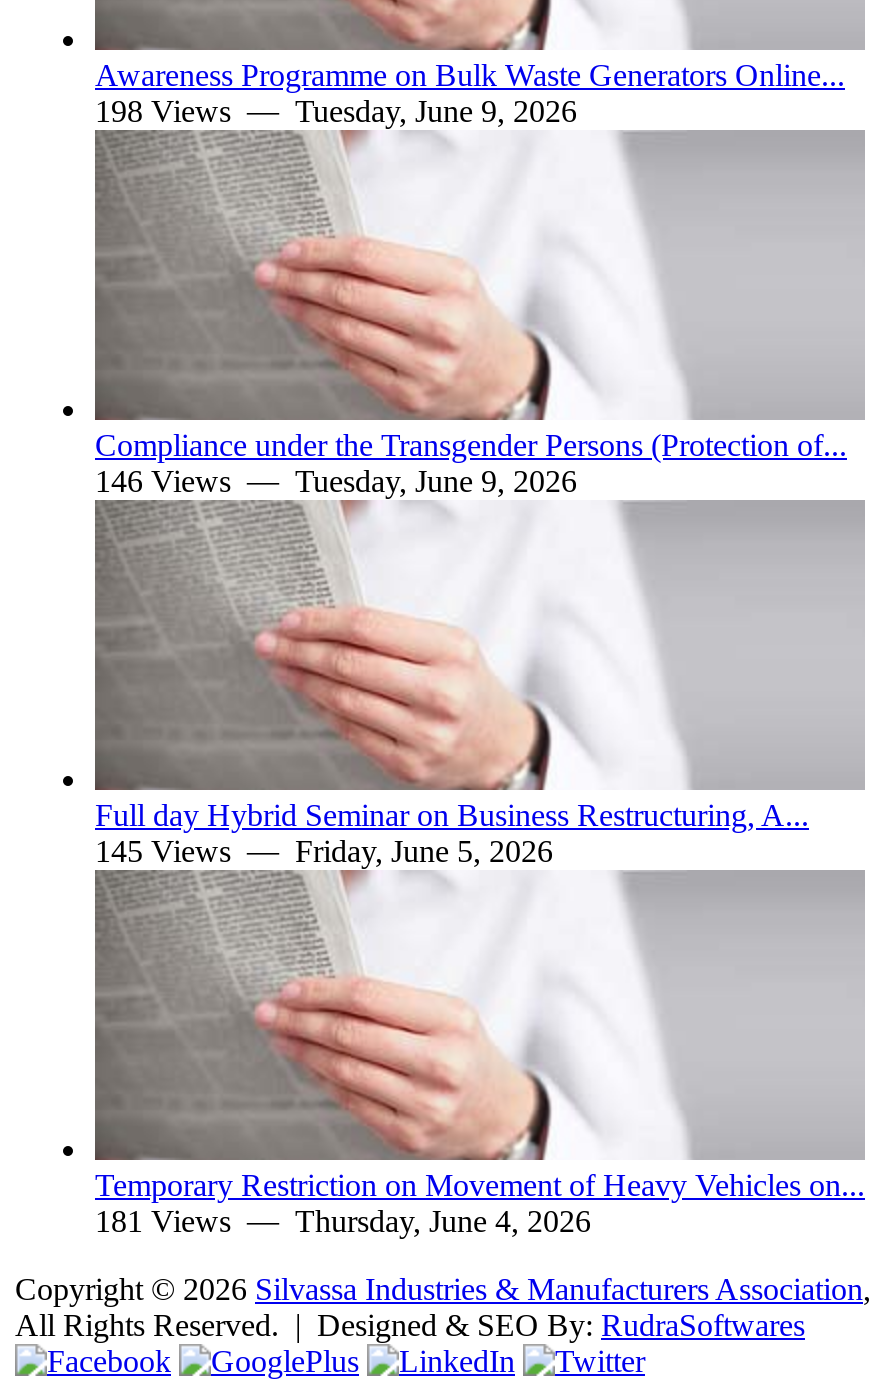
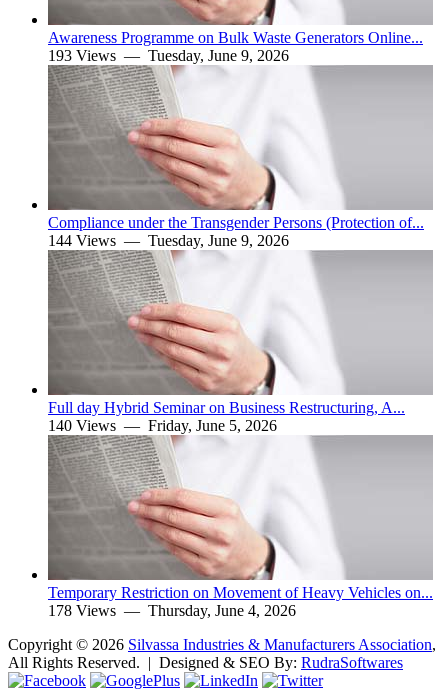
- 198 Views — Tuesday, June 9, 2026
+ 193 Views — Tuesday, June 9, 2026

- 146 Views — Tuesday, June 9, 2026
+ 144 Views — Tuesday, June 9, 2026

- 145 Views — Friday, June 5, 2026
+ 140 Views — Friday, June 5, 2026

- 181 Views — Thursday, June 4, 2026
+ 178 Views — Thursday, June 4, 2026
